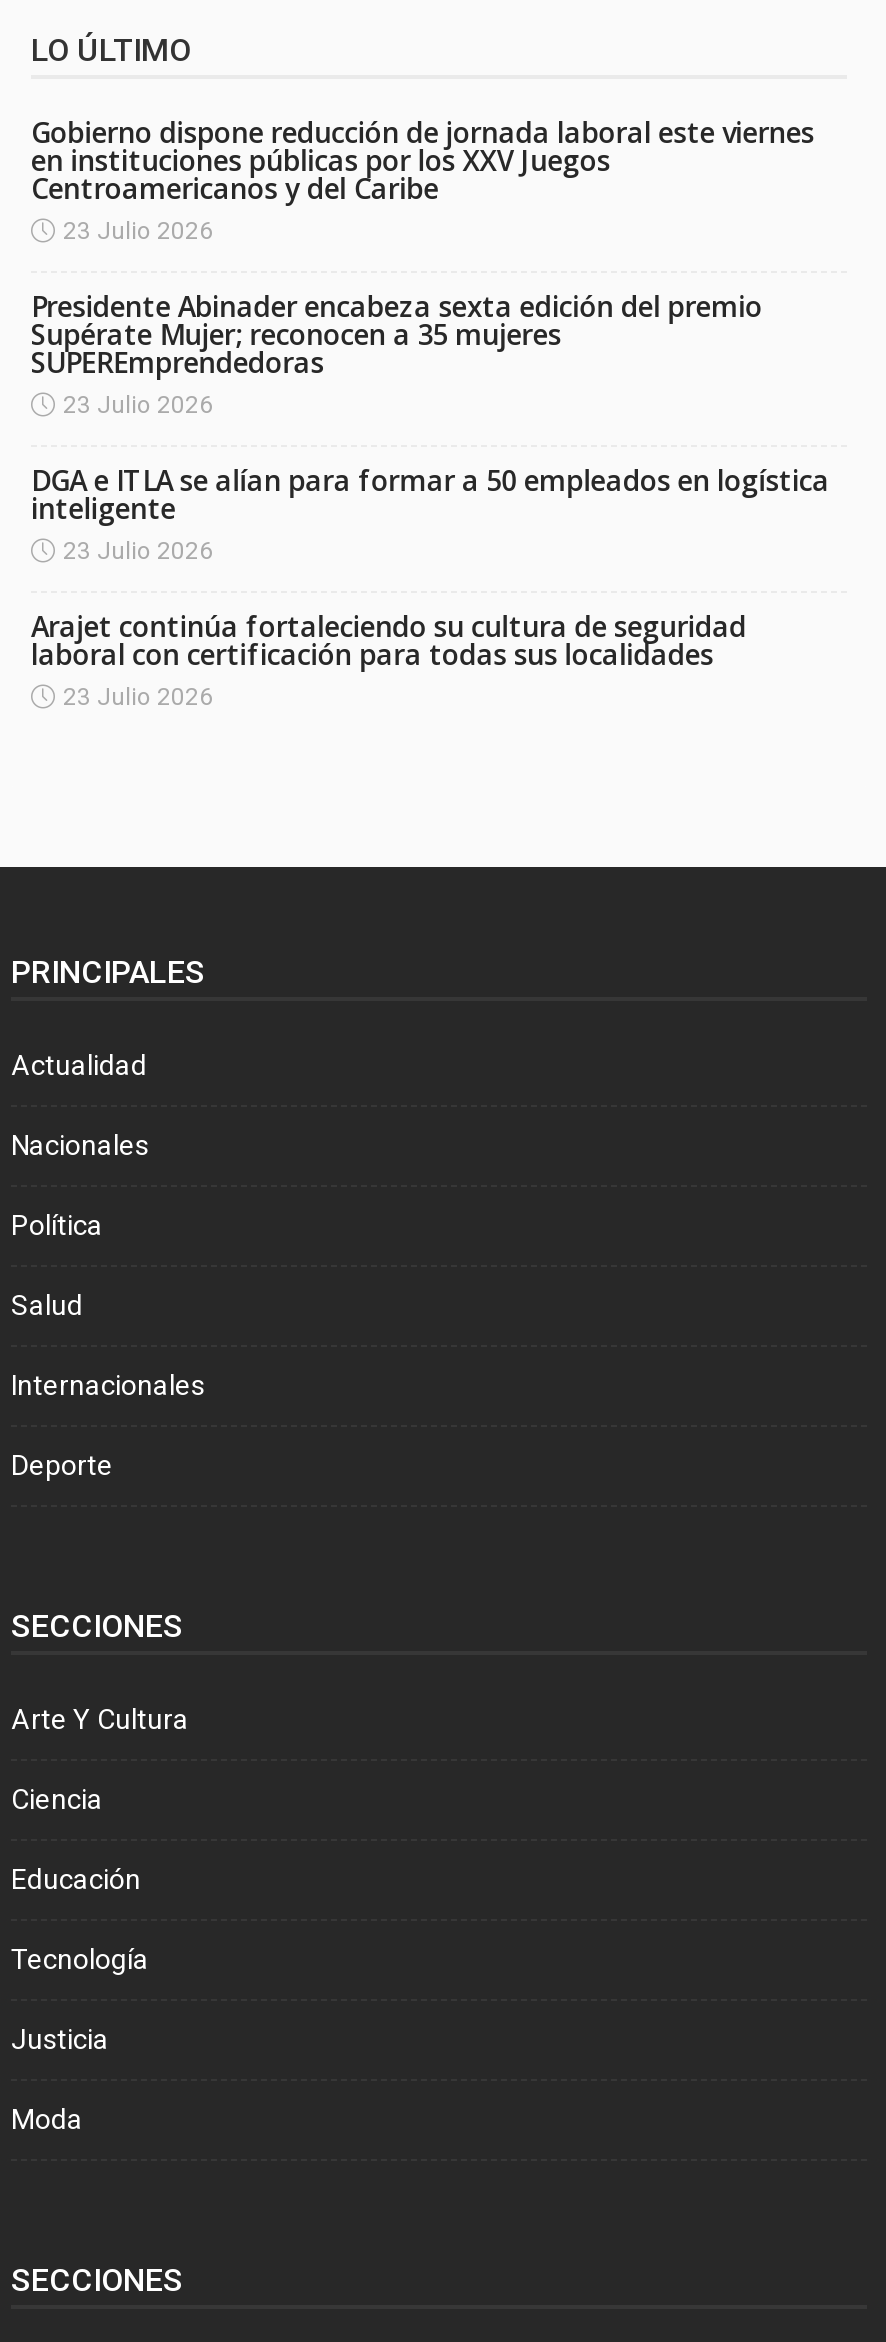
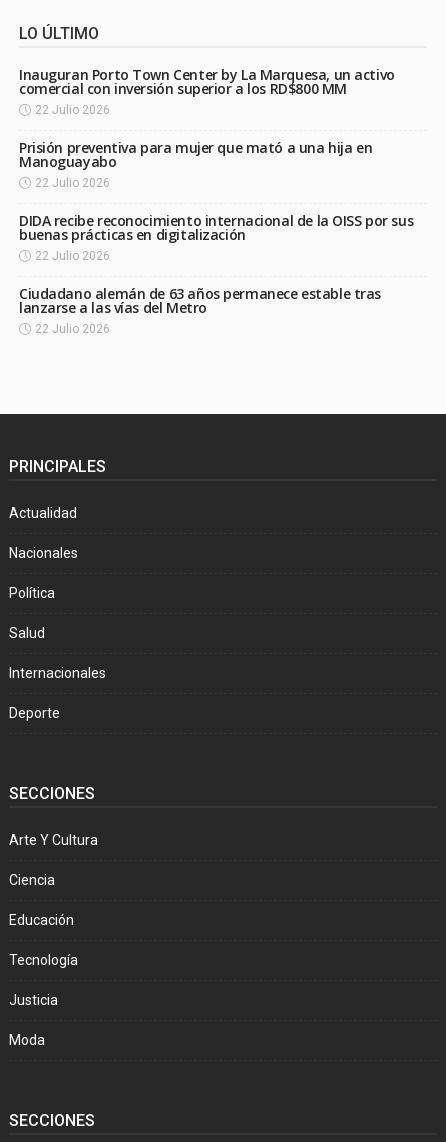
- Gobierno dispone reducción de jornada laboral este viernes
- en instituciones públicas por los XXV Juegos
- Centroamericanos y del Caribe
- 23 Julio 2026
+ Inauguran Porto Town Center by La Marquesa, un activo
+ comercial con inversión superior a los RD$800 MM
+ 22 Julio 2026

- Presidente Abinader encabeza sexta edición del premio
- Supérate Mujer; reconocen a 35 mujeres
- SUPEREmprendedoras
- 23 Julio 2026
+ Prisión preventiva para mujer que mató a una hija en
+ Manoguayabo
+ 22 Julio 2026

- DGA e ITLA se alían para formar a 50 empleados en logística
- inteligente
- 23 Julio 2026
+ DIDA recibe reconocimiento internacional de la OISS por sus
+ buenas prácticas en digitalización
+ 22 Julio 2026

- Arajet continúa fortaleciendo su cultura de seguridad
- laboral con certificación para todas sus localidades
- 23 Julio 2026
+ Ciudadano alemán de 63 años permanece estable tras
+ lanzarse a las vías del Metro
+ 22 Julio 2026
